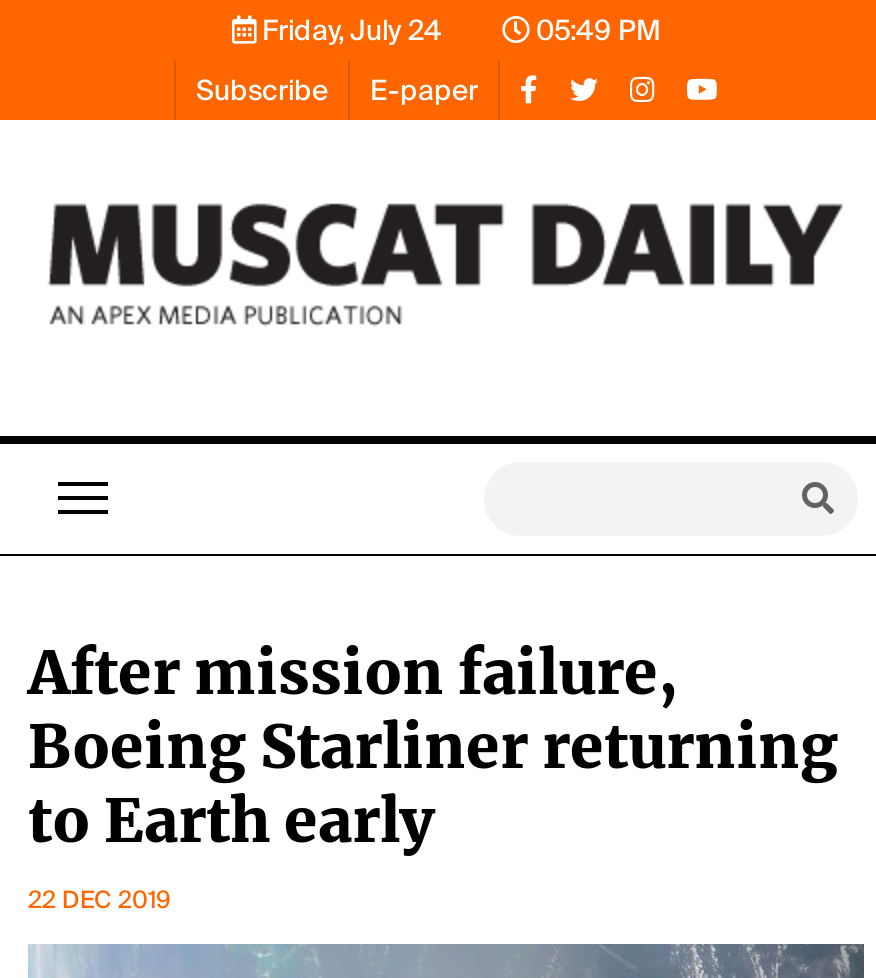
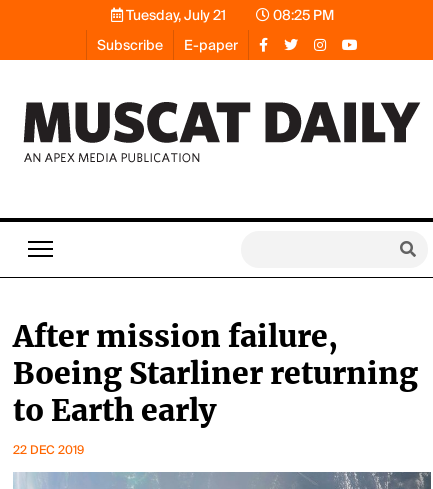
- Friday, July 24
+ Tuesday, July 21

- 05:49 PM
+ 08:25 PM
